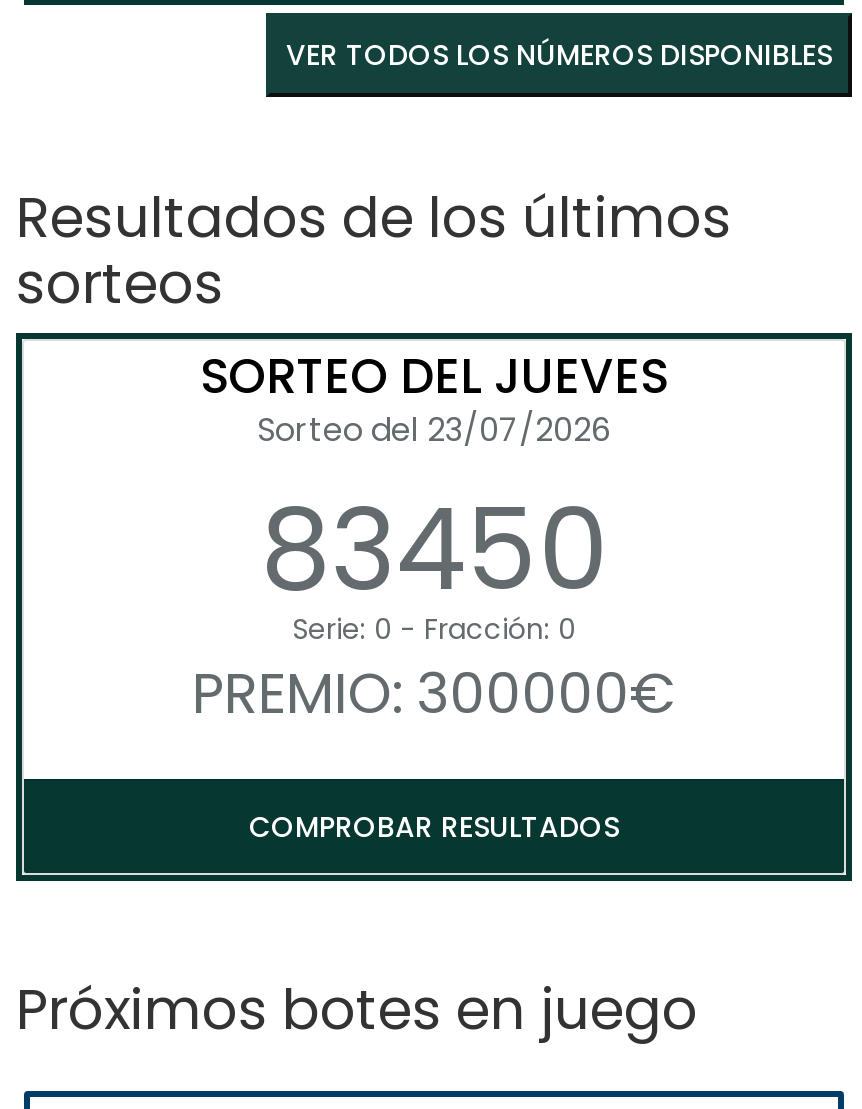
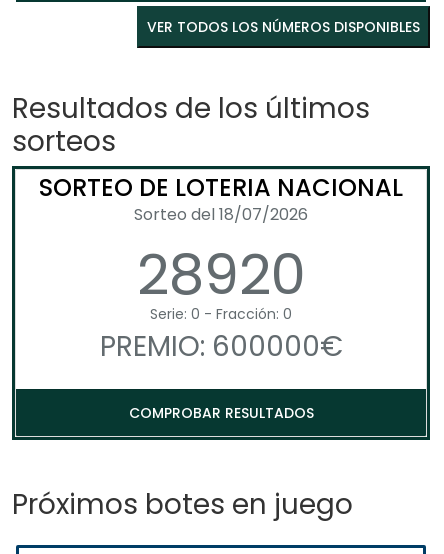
- SORTEO DEL JUEVES
- Sorteo del 23/07/2026
- 83450
+ SORTEO DE LOTERIA NACIONAL
+ Sorteo del 18/07/2026
+ 28920

- PREMIO: 300000€
+ PREMIO: 600000€
